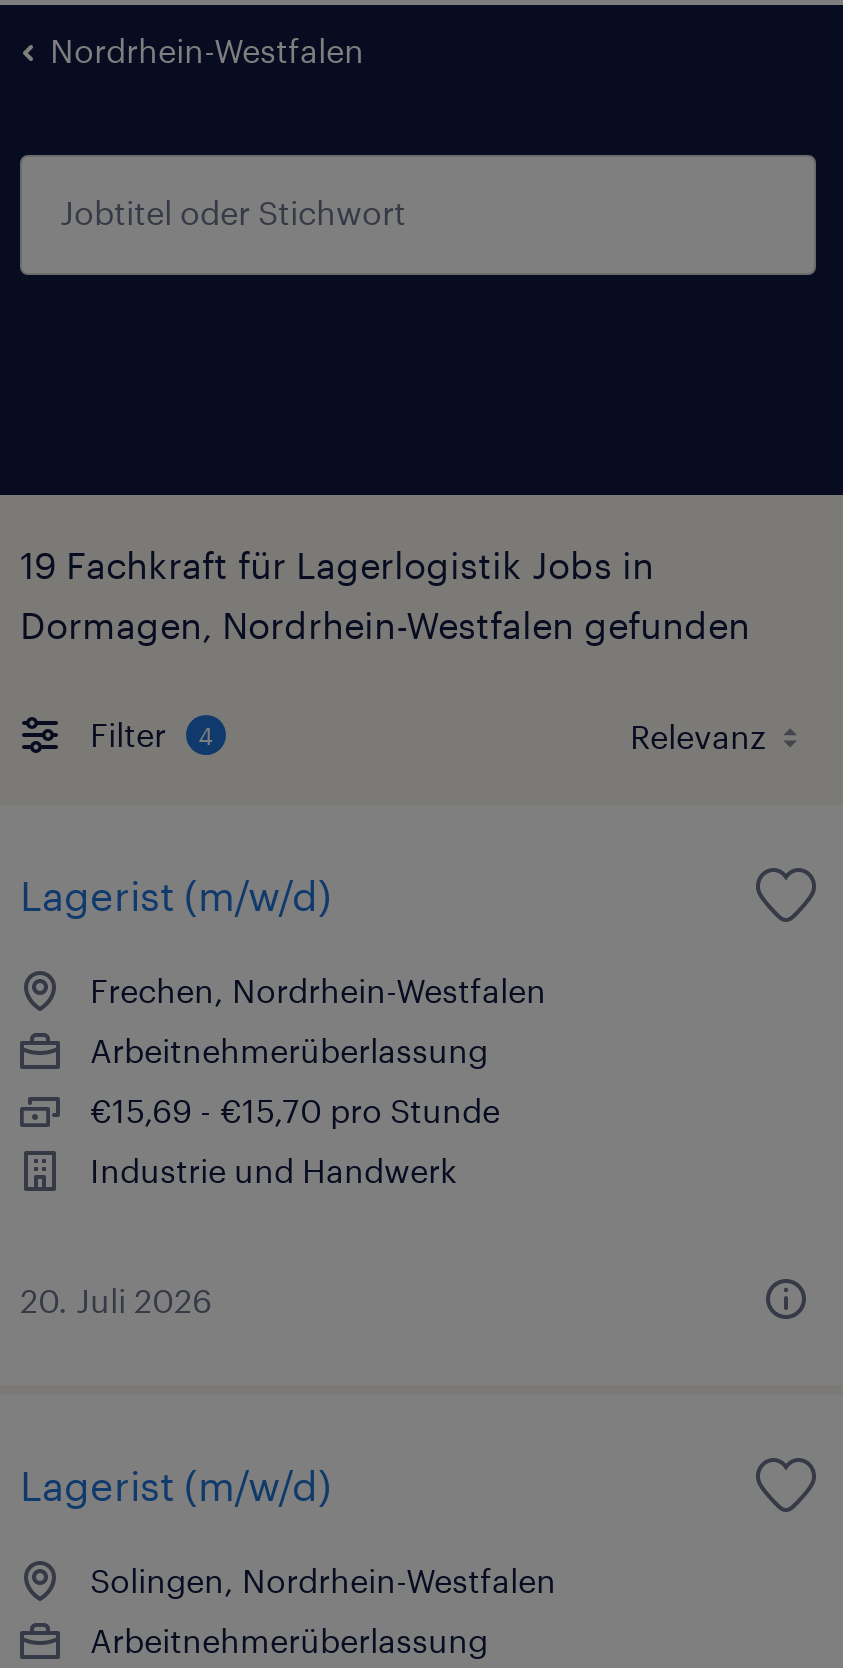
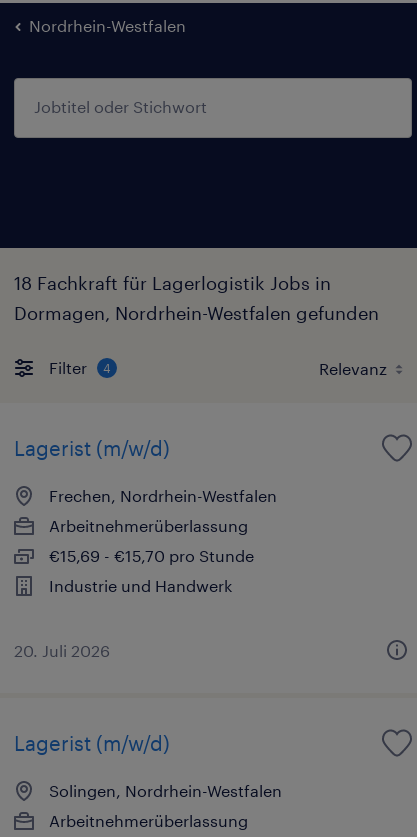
- 19 Fachkraft für Lagerlogistik Jobs in
+ 18 Fachkraft für Lagerlogistik Jobs in
